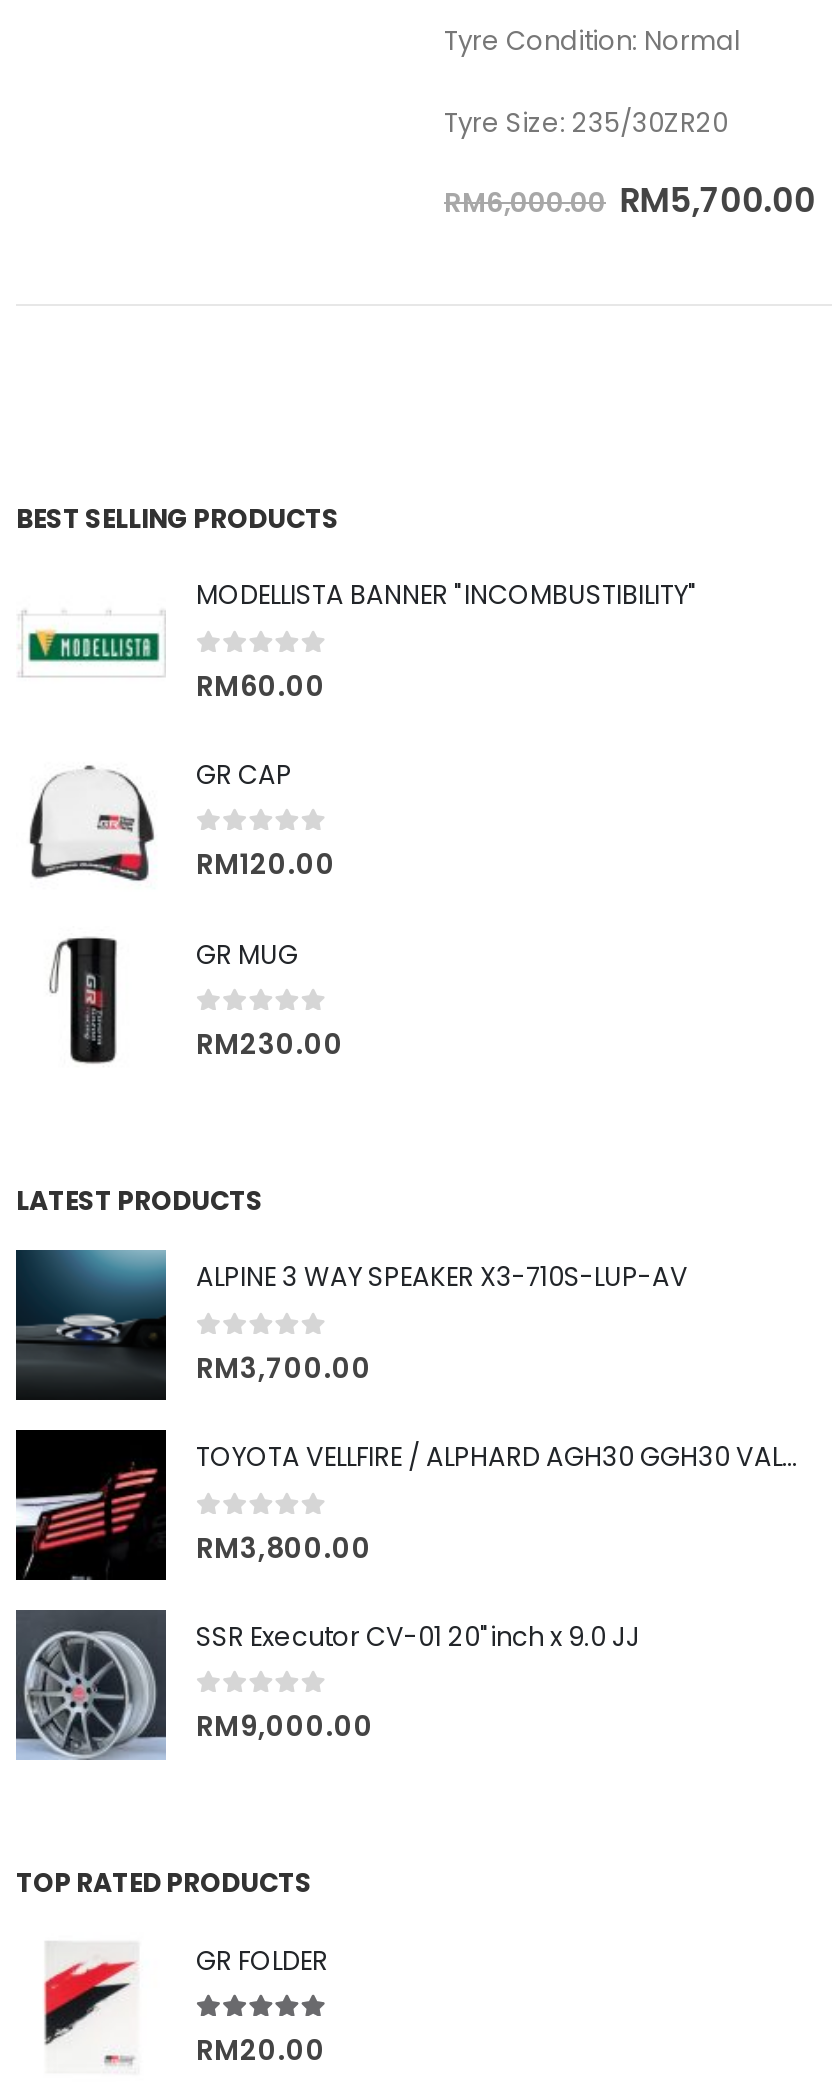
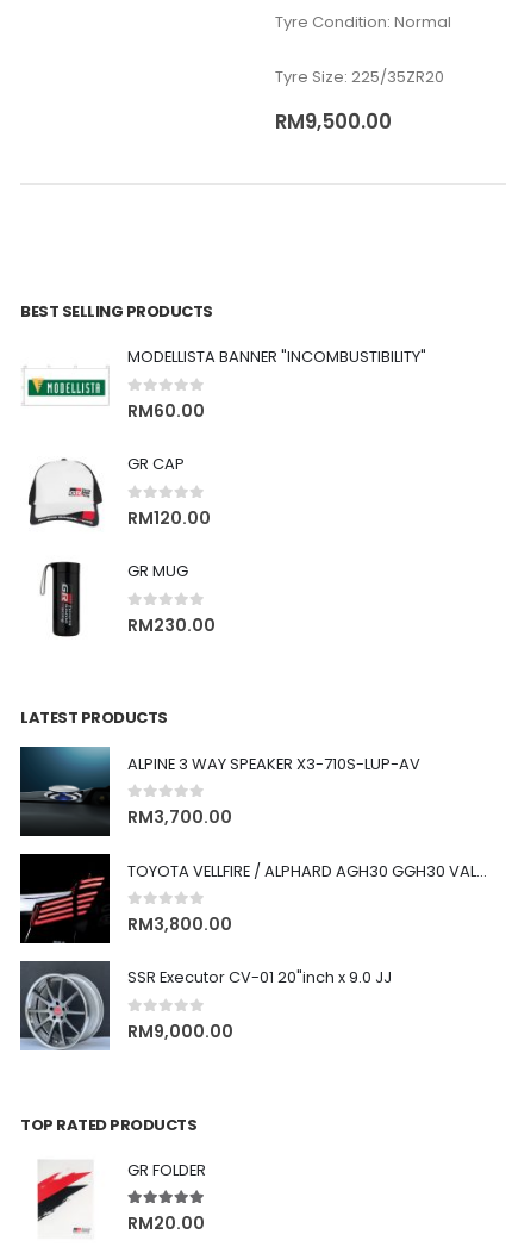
- Tyre Size: 235/30ZR20
+ Tyre Size: 225/35ZR20

- RM6,000.00 RM5,700.00
+ RM9,500.00
